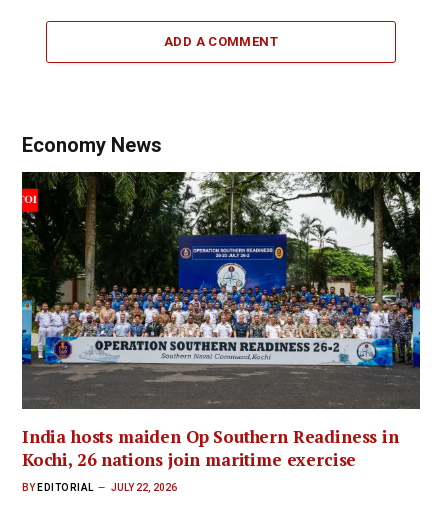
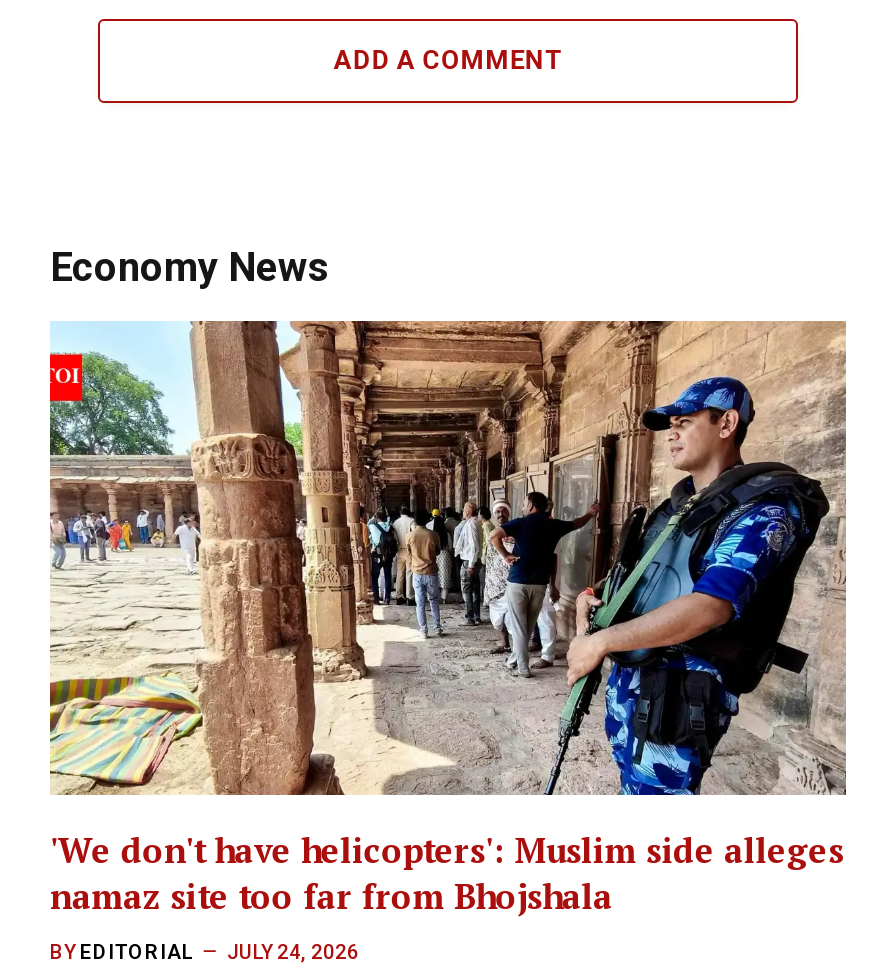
- [image]
- India hosts maiden Op Southern Readiness in
- Kochi, 26 nations join maritime exercise
+ [image]
+ 'We don't have helicopters': Muslim side alleges
+ namaz site too far from Bhojshala

- BY EDITORIAL JULY 22, 2026
+ BY EDITORIAL JULY 24, 2026
